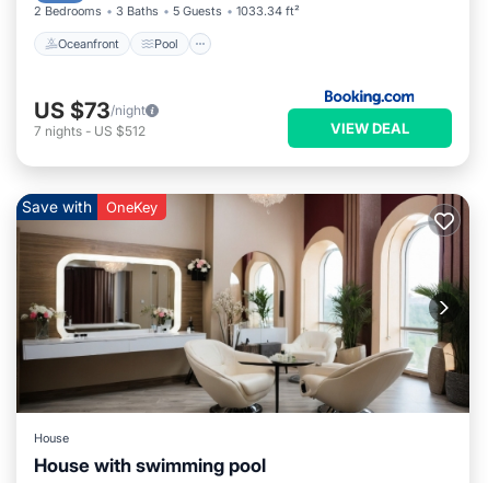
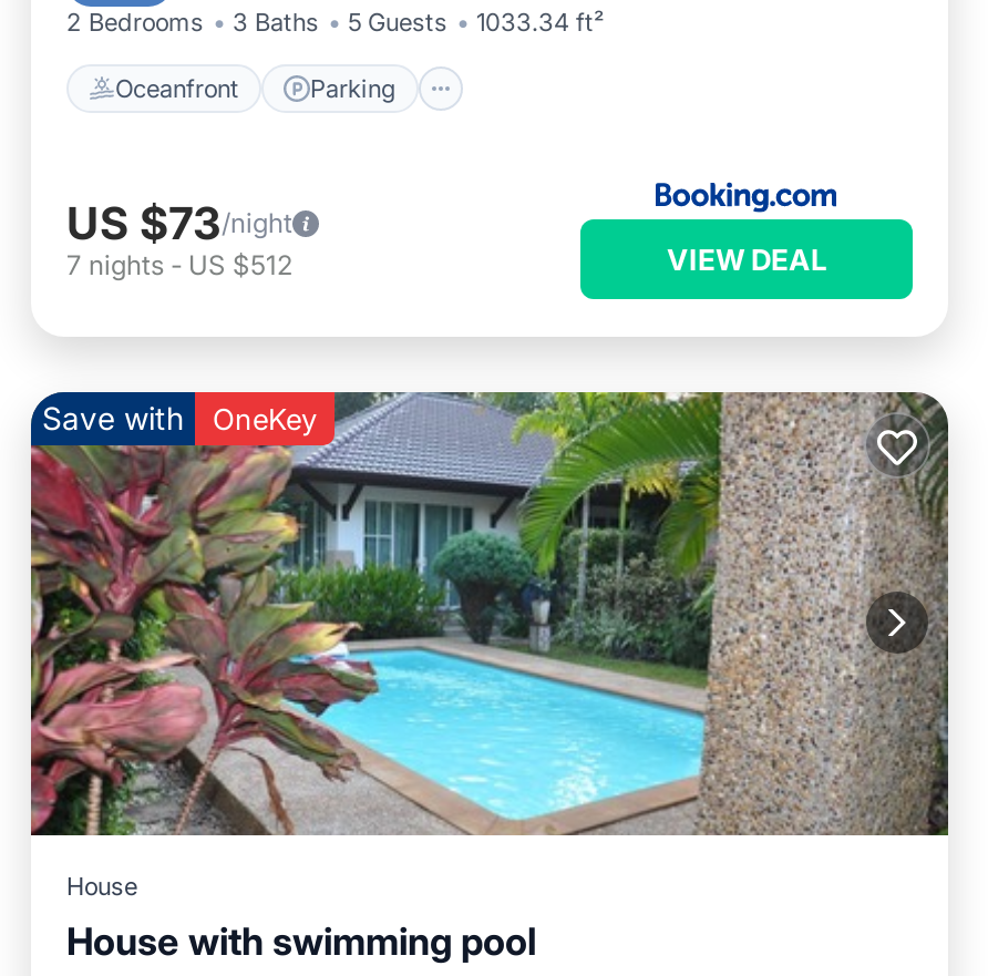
- Pool
+ Parking

- [image]
+ [image]
